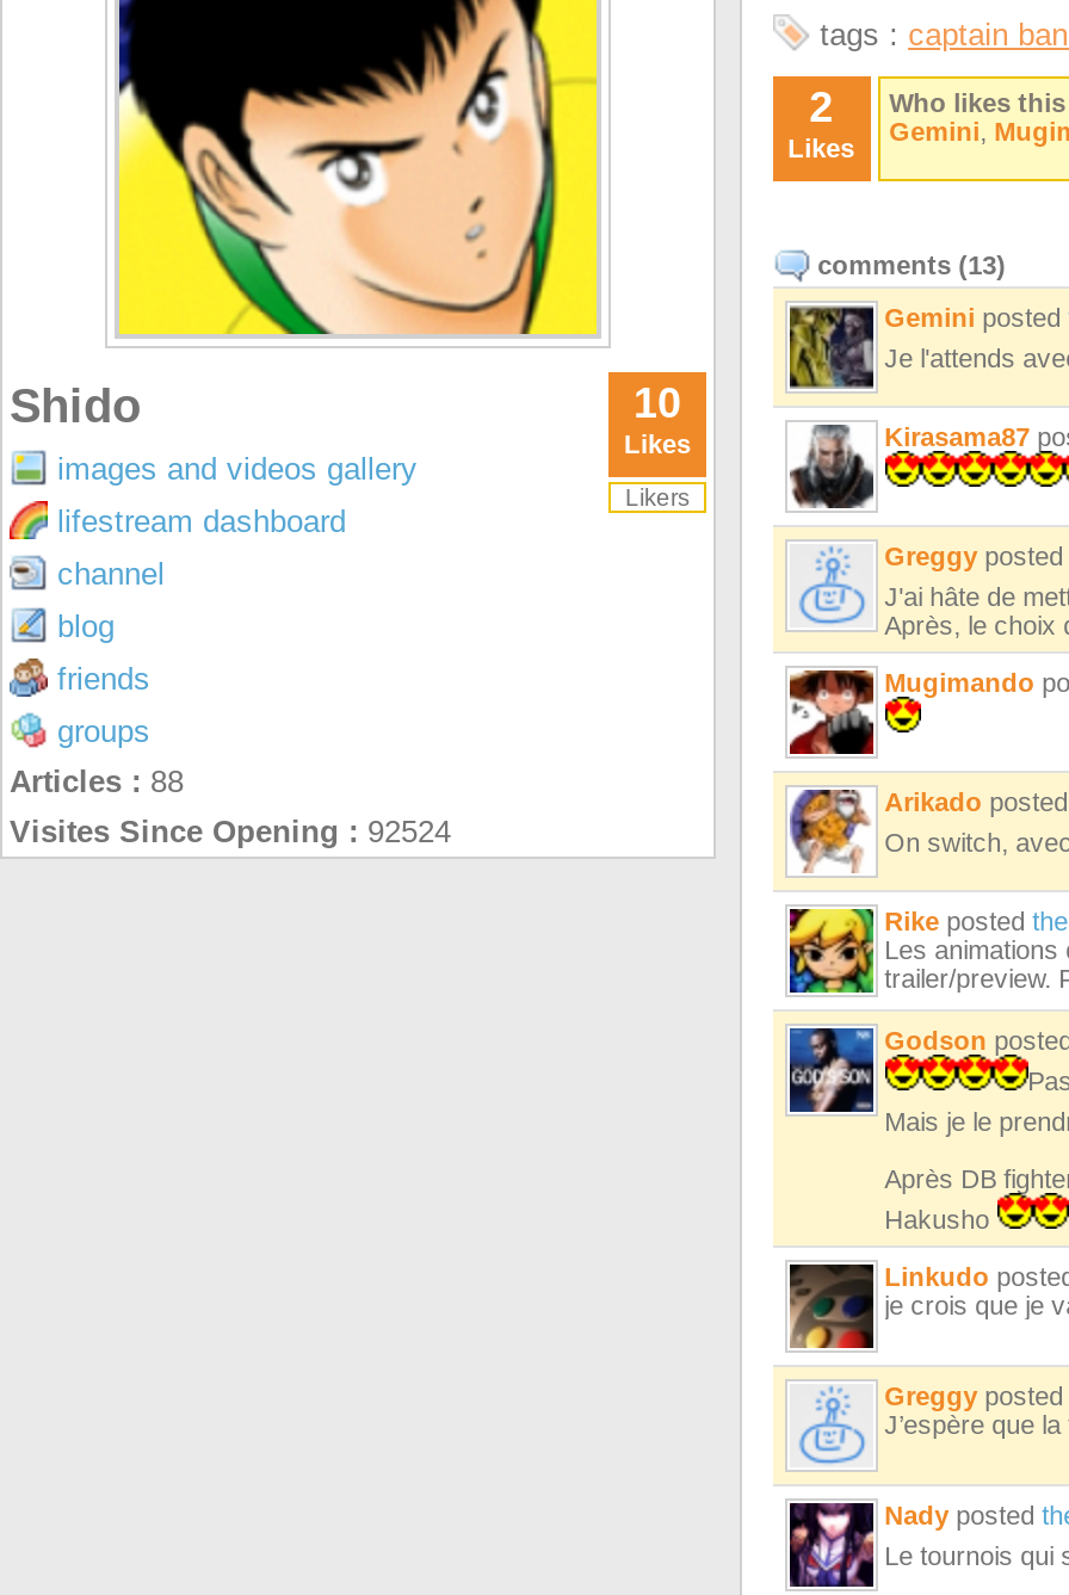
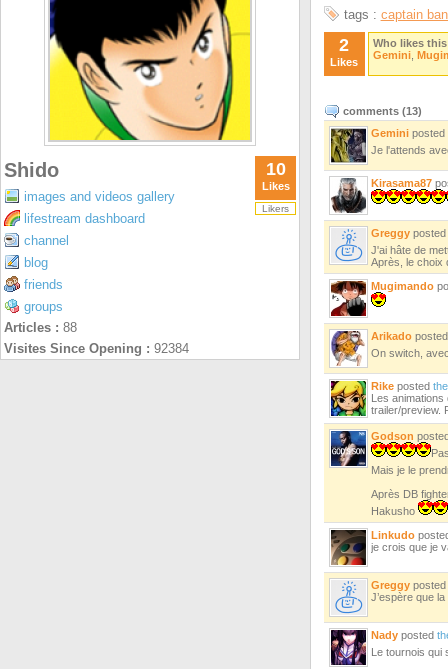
- Visites Since Opening : 92524
+ Visites Since Opening : 92384
